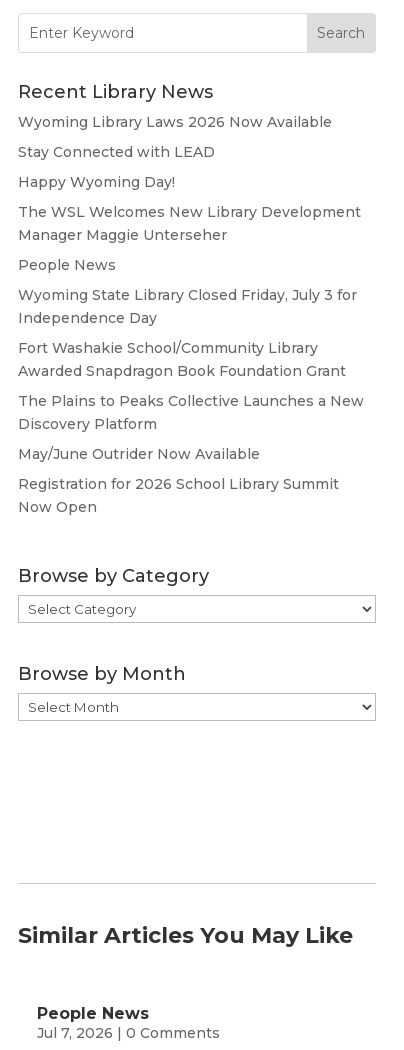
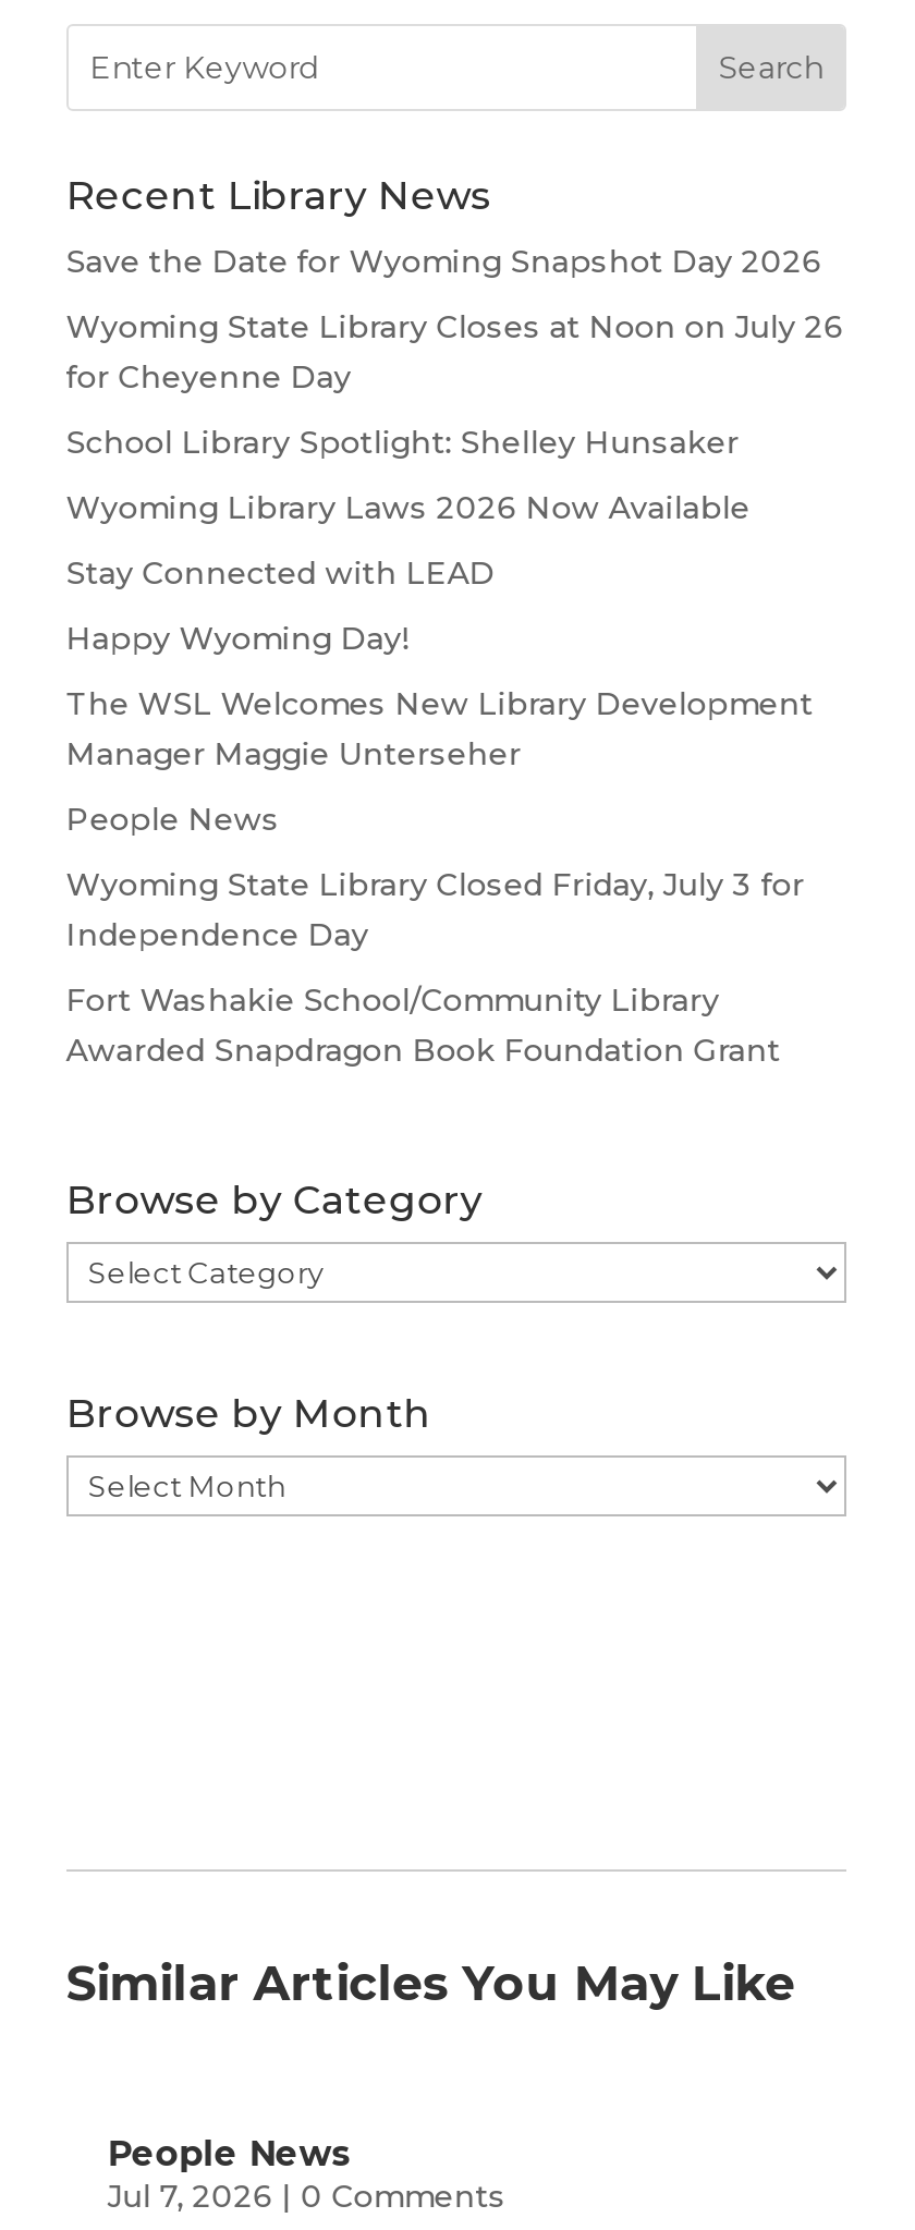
+ Save the Date for Wyoming Snapshot Day 2026
+ Wyoming State Library Closes at Noon on July 26
+ for Cheyenne Day
+ School Library Spotlight: Shelley Hunsaker

moved down: Wyoming Library Laws 2026 Now Available | Stay Connected with LEAD | Happy Wyoming Day! | ... | Fort Washakie School/Community Library | Awarded Snapdragon Book Foundation Grant

- The Plains to Peaks Collective Launches a New
- Discovery Platform
- May/June Outrider Now Available
- Registration for 2026 School Library Summit
- Now Open
